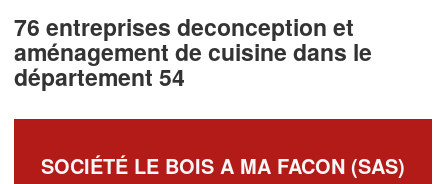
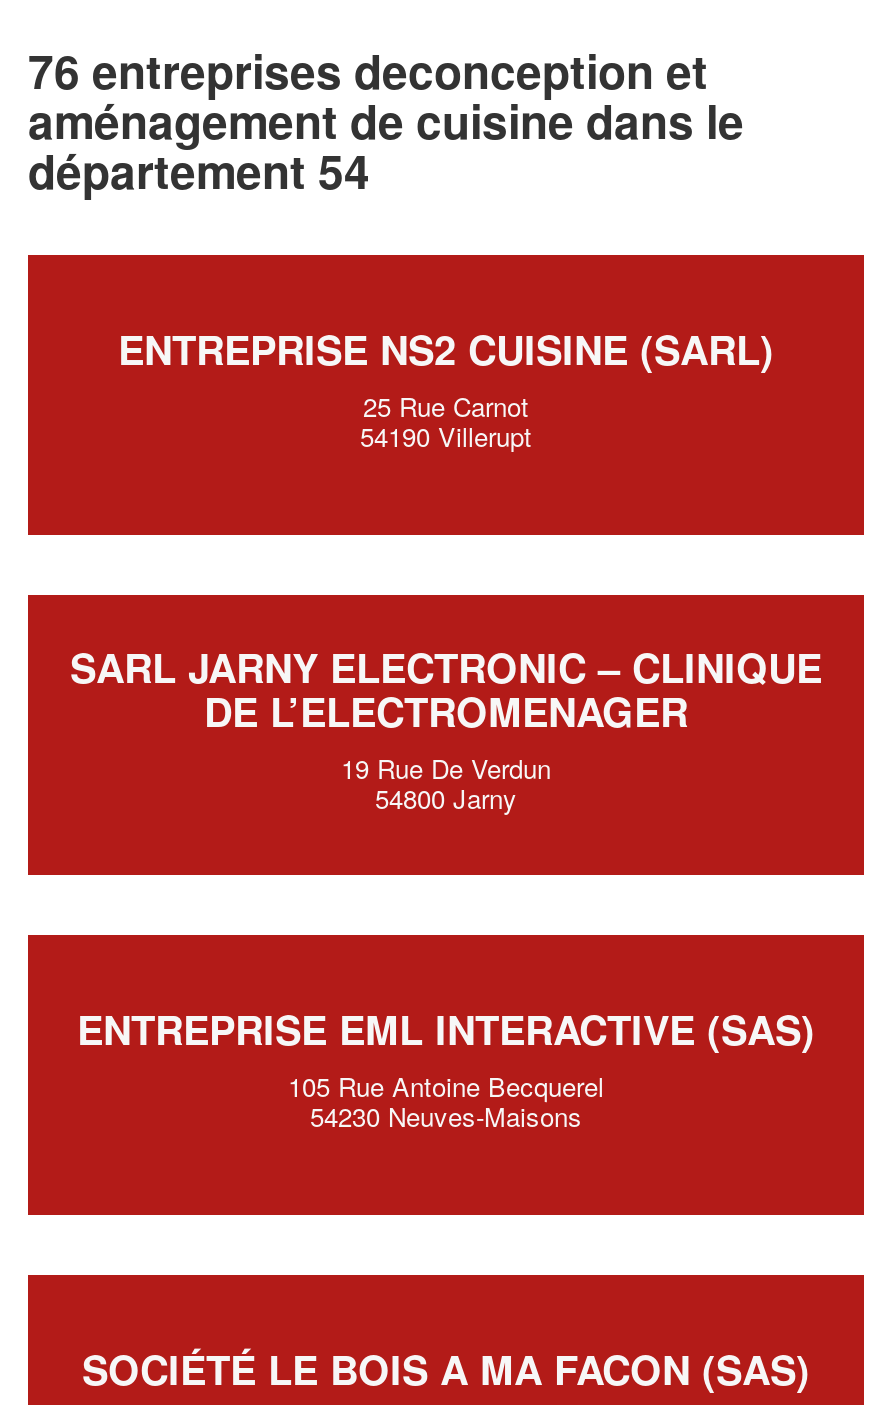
+ SARL JARNY ELECTRONIC – CLINIQUE
+ DE L’ELECTROMENAGER
+ 19 Rue De Verdun
+ 54800 Jarny

+ ENTREPRISE EML INTERACTIVE (SAS)
+ 105 Rue Antoine Becquerel
+ 54230 Neuves-Maisons

+ ENTREPRISE NS2 CUISINE (SARL)
+ 25 Rue Carnot
+ 54190 Villerupt
